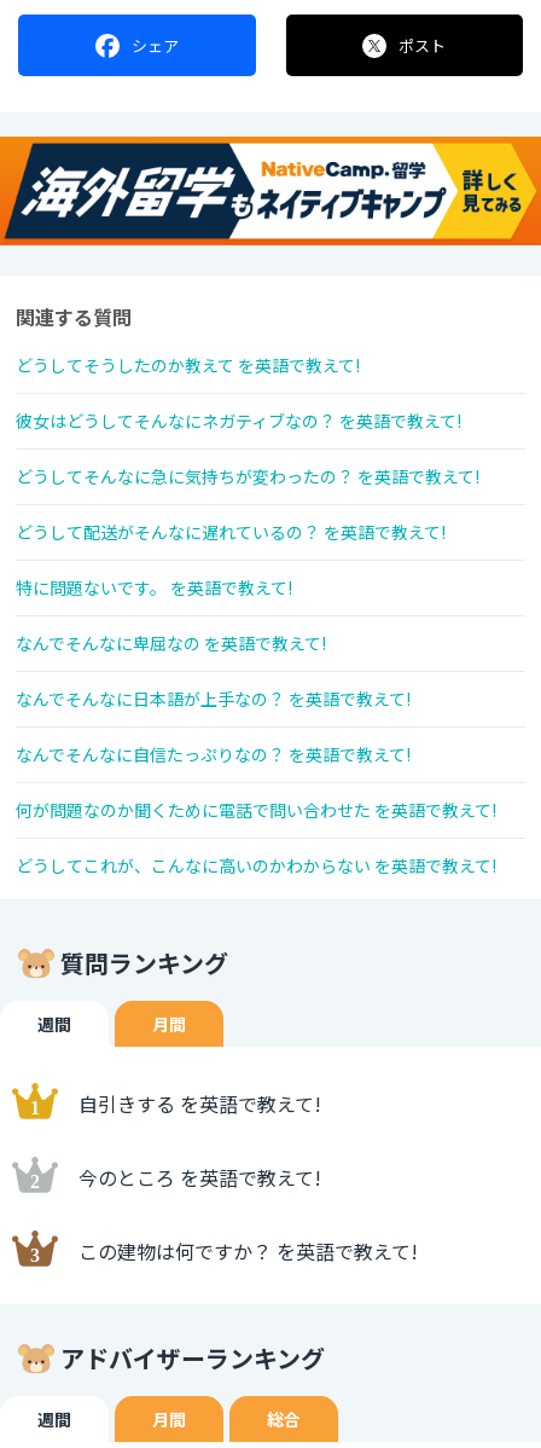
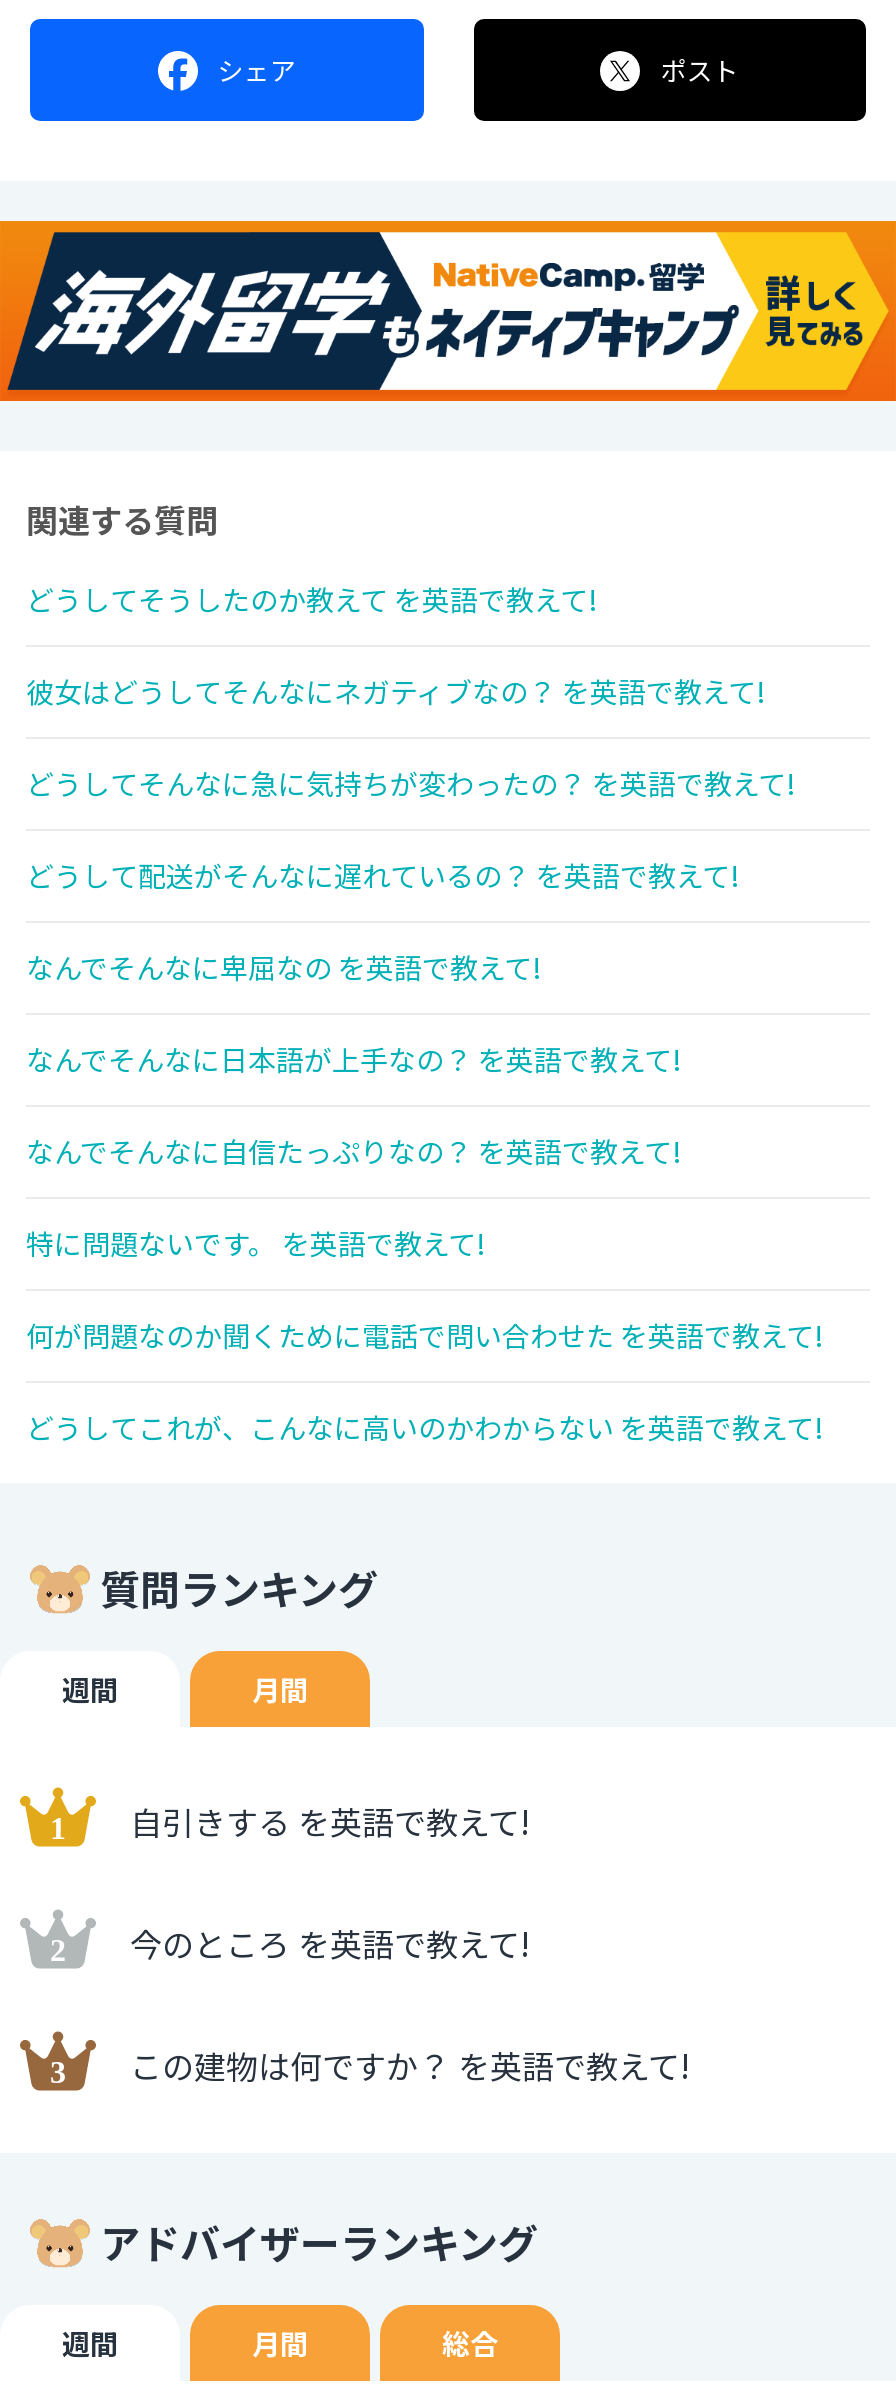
moved down: 特に問題ないです。 を英語で教えて!

moved up: なんでそんなに卑屈なの を英語で教えて! | なんでそんなに日本語が上手なの？ を英語で教えて! | なんでそんなに自信たっぷりなの？ を英語で教えて!
